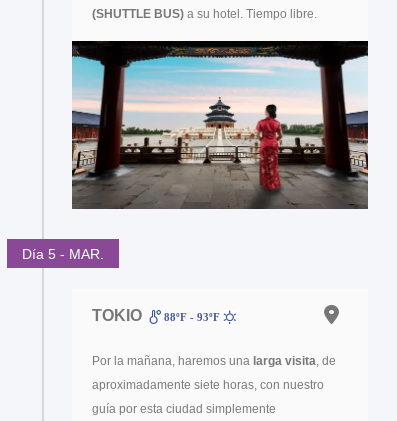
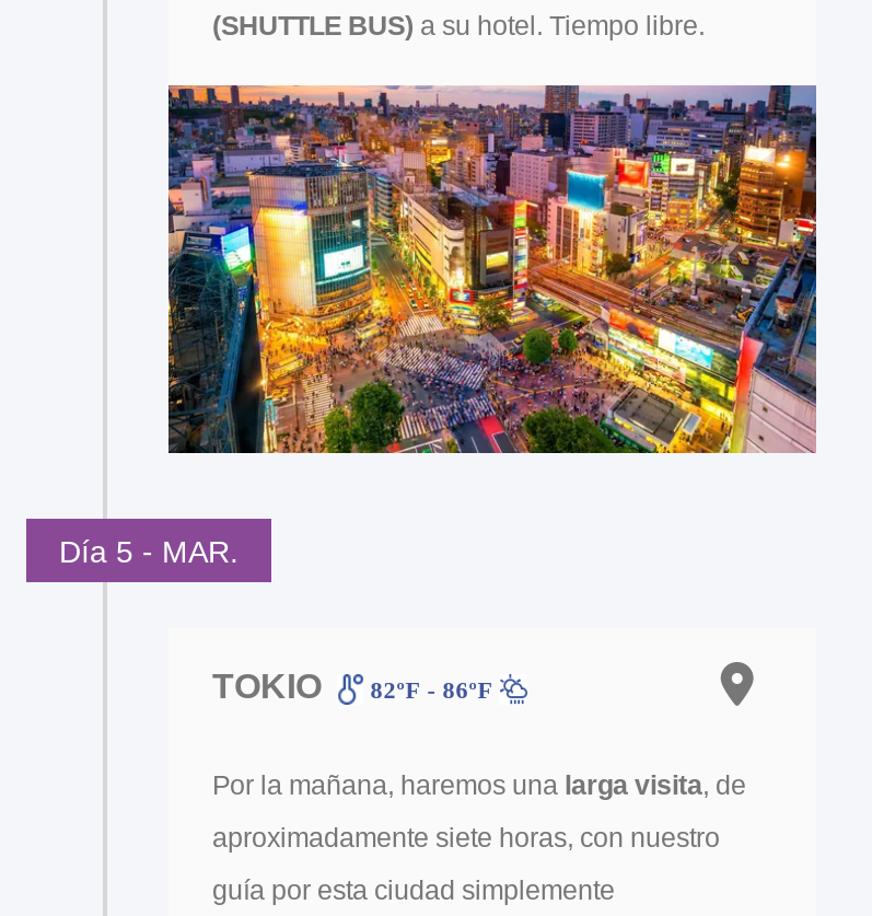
- [image]
+ [image]

- TOKIO 88ºF - 93ºF
+ TOKIO 82ºF - 86ºF
